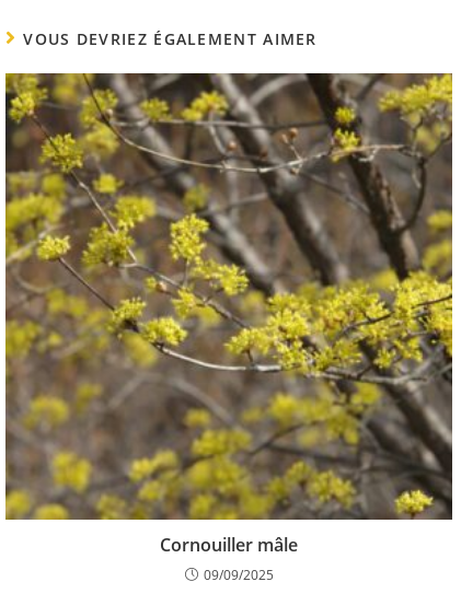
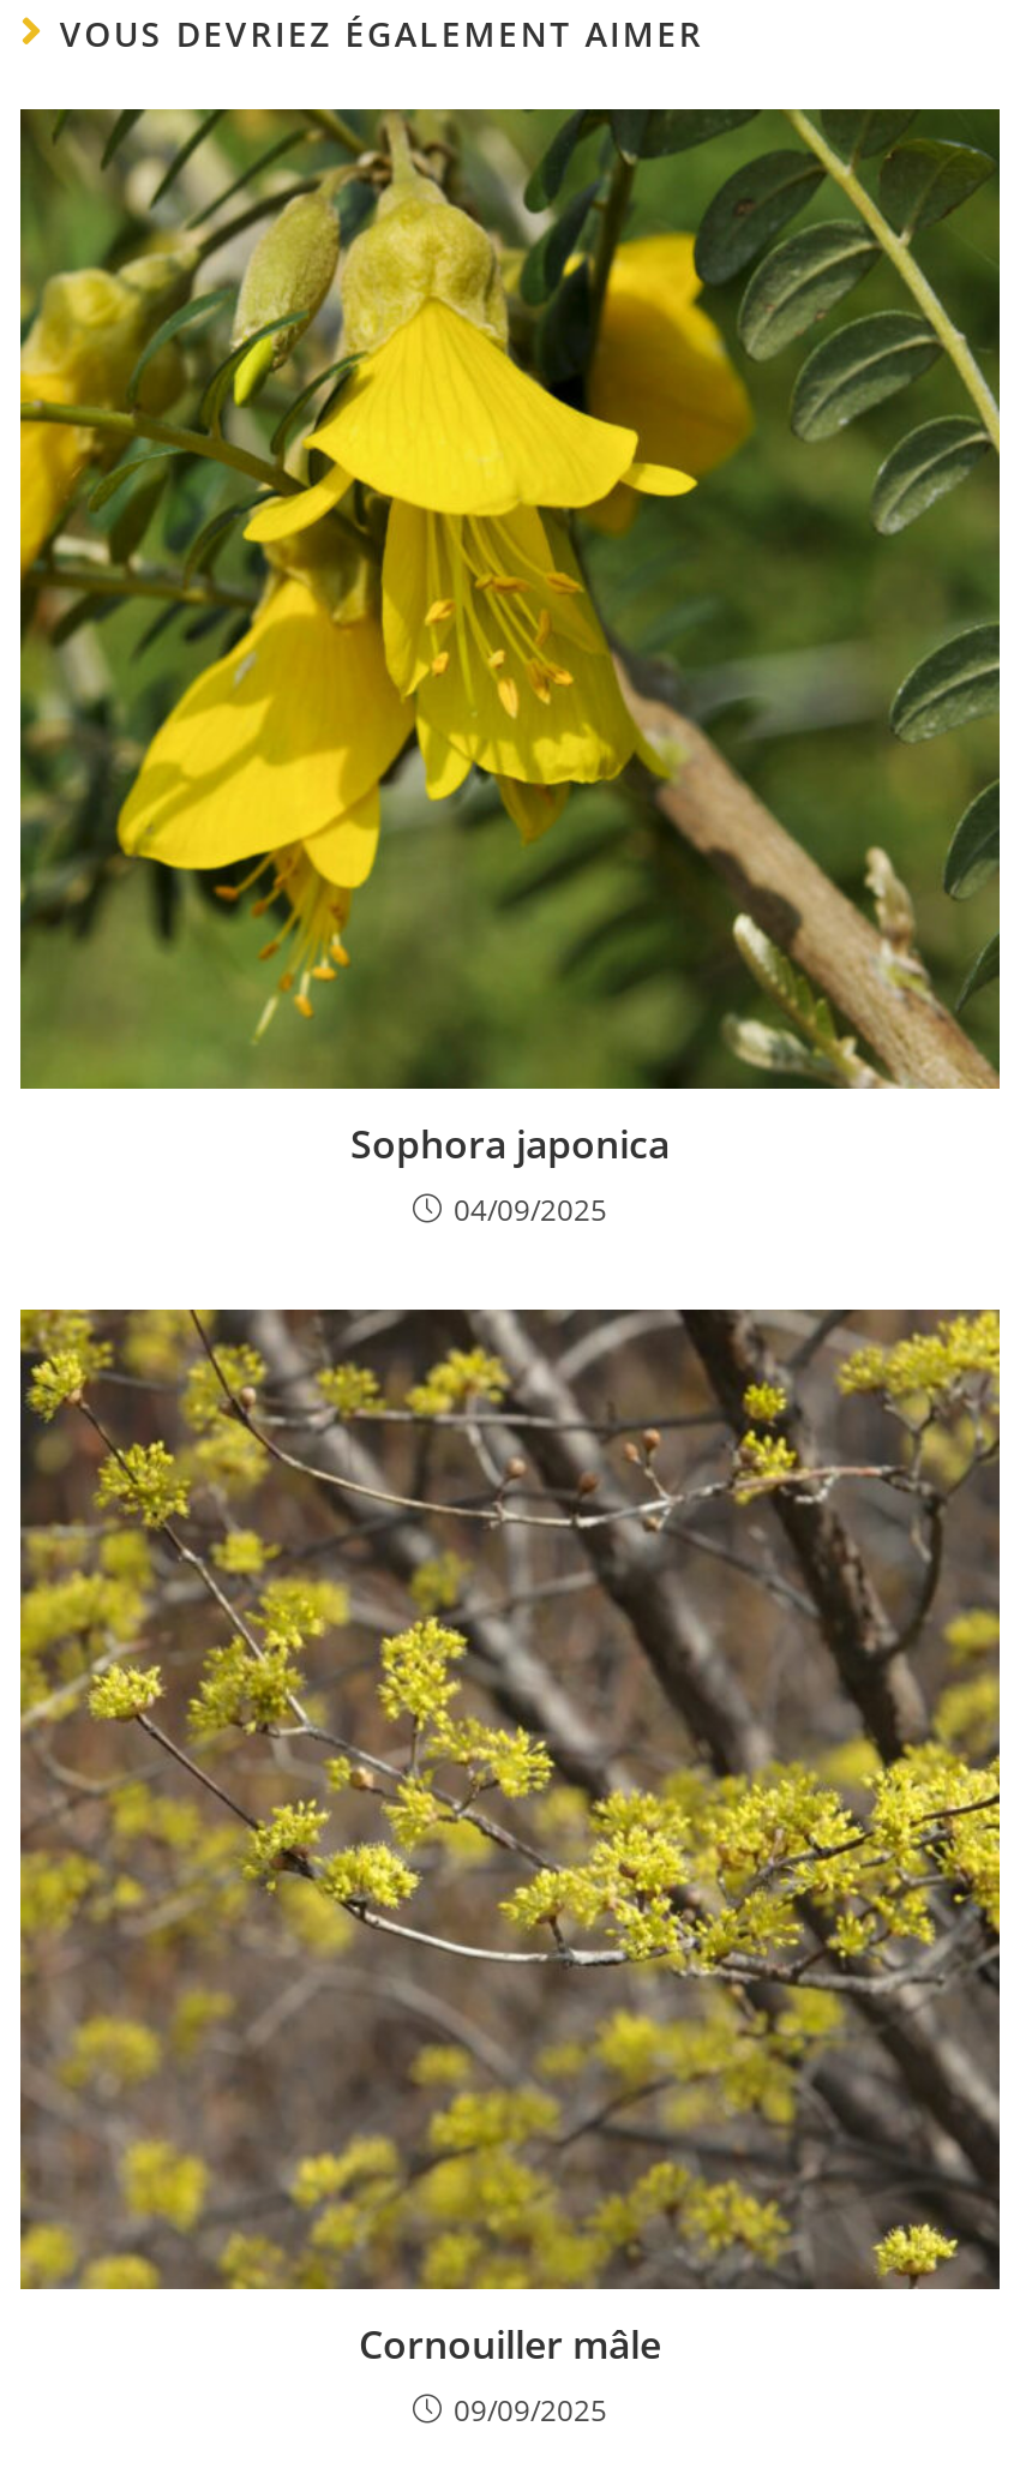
+ [image]
+ Sophora japonica
+ 04/09/2025
